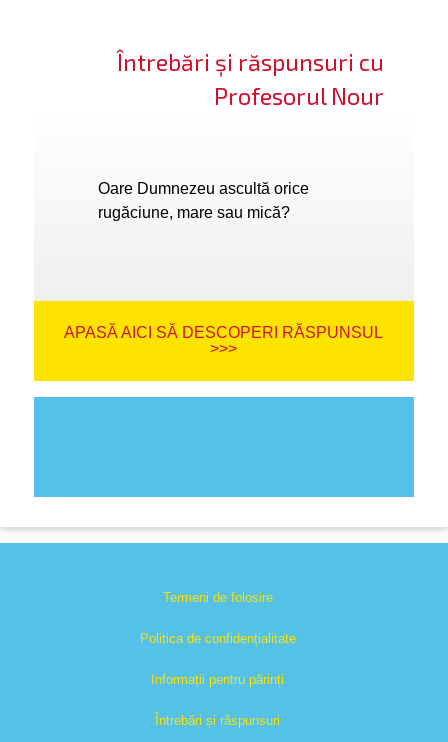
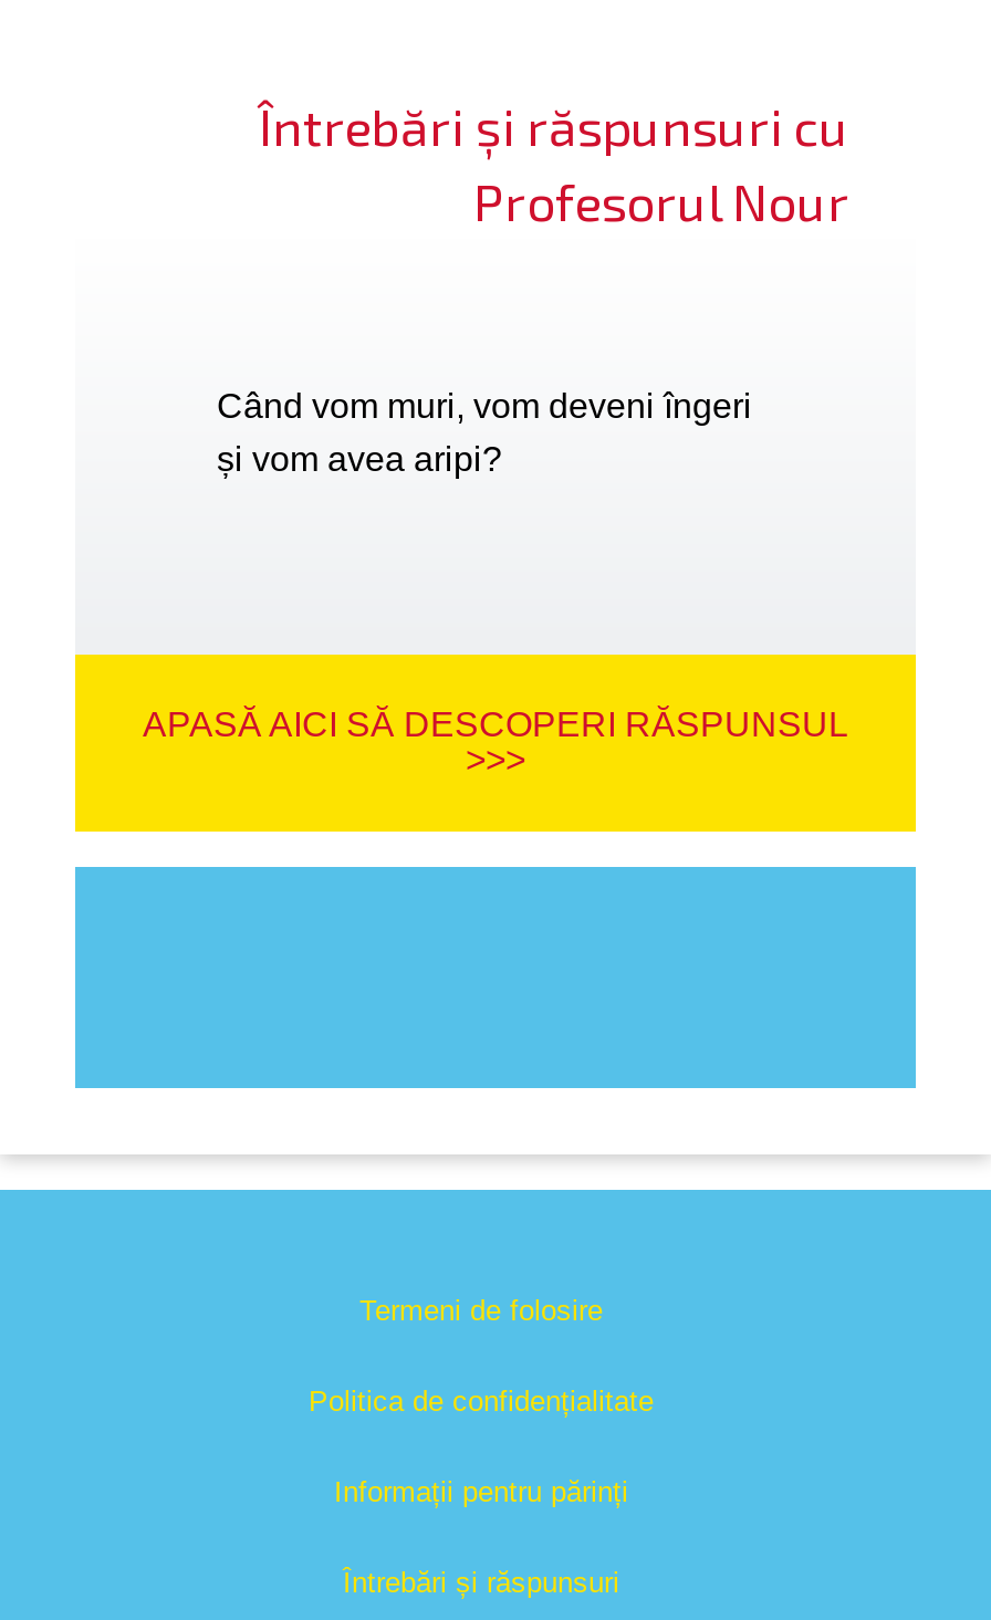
- Oare Dumnezeu ascultă orice
- rugăciune, mare sau mică?
+ Când vom muri, vom deveni îngeri
+ și vom avea aripi?
